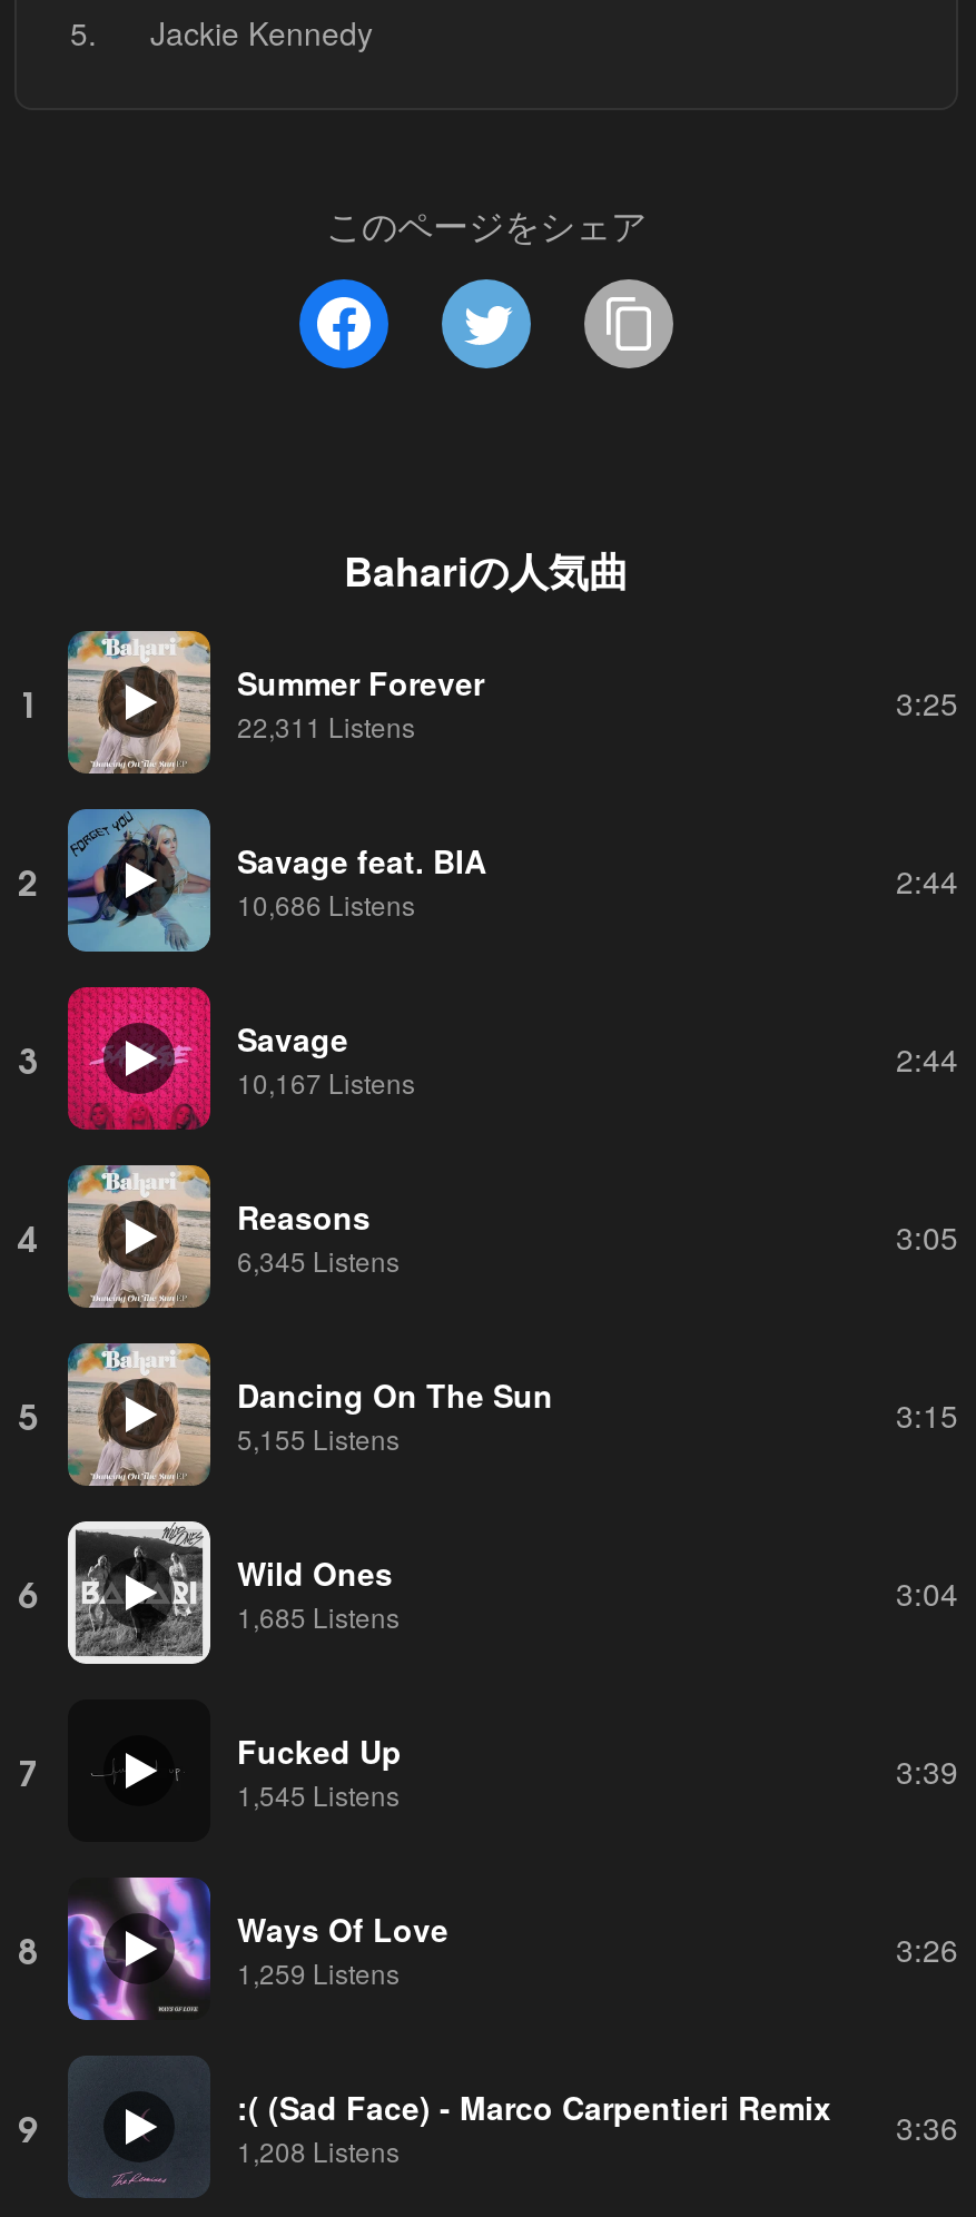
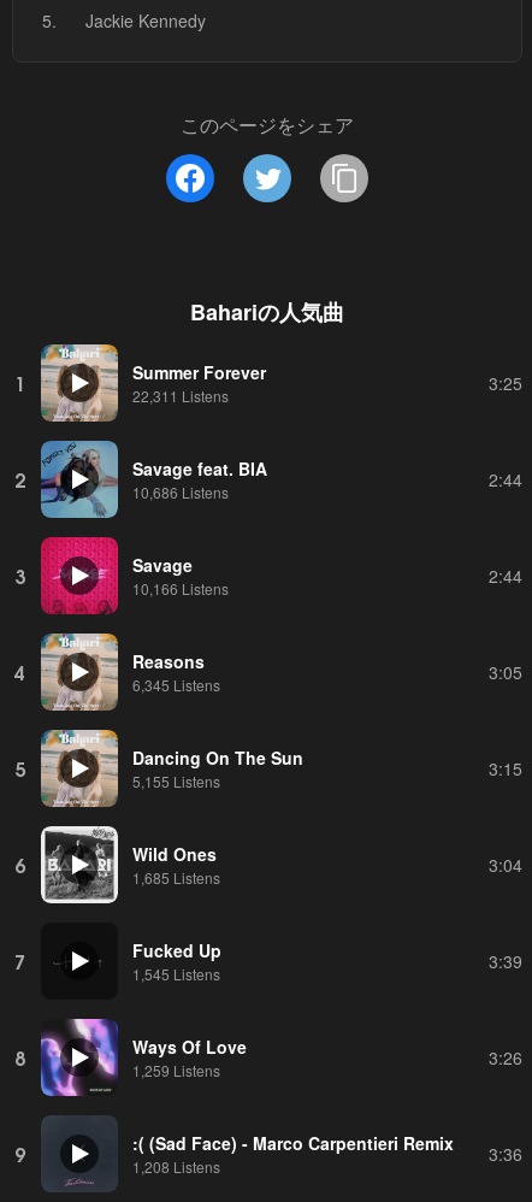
- 10,167 Listens
+ 10,166 Listens
